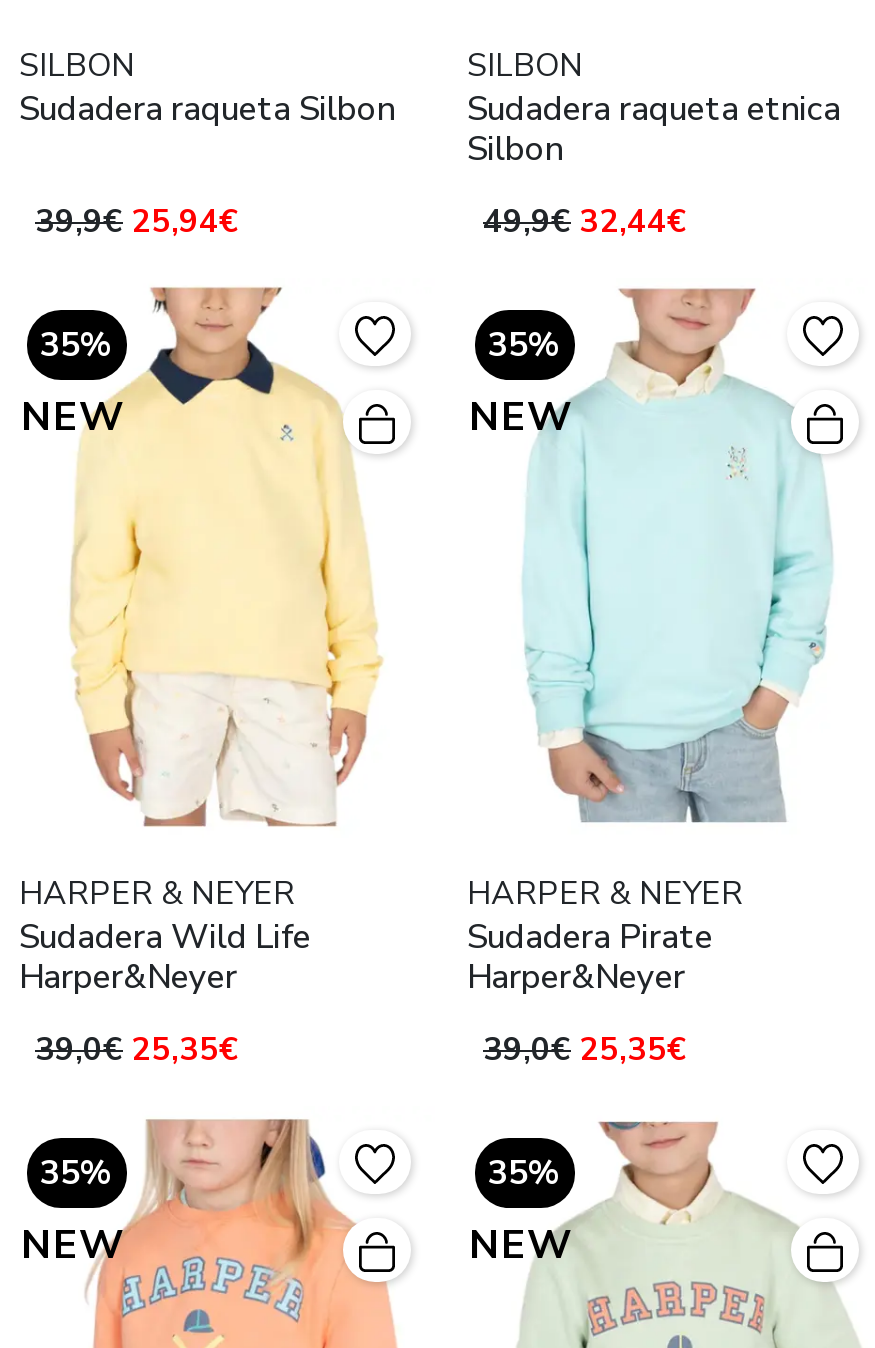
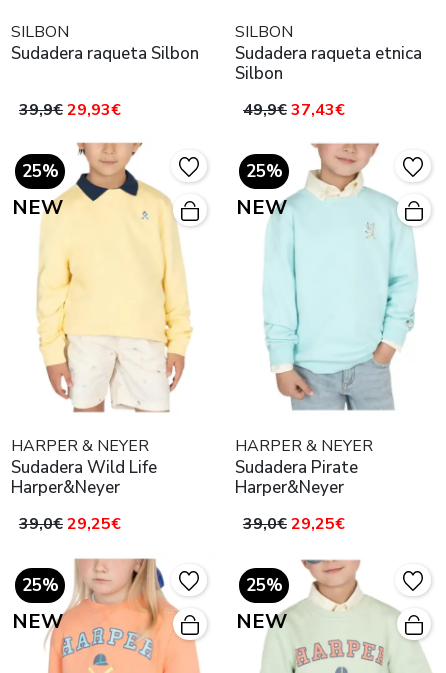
- 39,9€ 25,94€
+ 39,9€ 29,93€

- 49,9€ 32,44€
+ 49,9€ 37,43€

- 35%
+ 25%

- 35%
+ 25%

- 39,0€ 25,35€
+ 39,0€ 29,25€

- 39,0€ 25,35€
+ 39,0€ 29,25€

- 35%
+ 25%

- 35%
+ 25%
